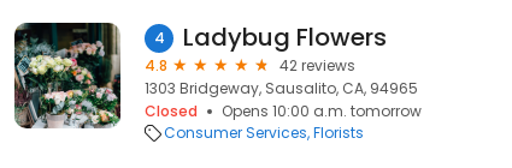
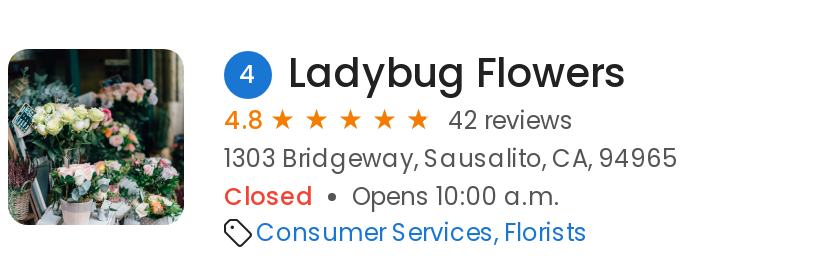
- Opens 10:00 a.m. tomorrow
+ Opens 10:00 a.m.
